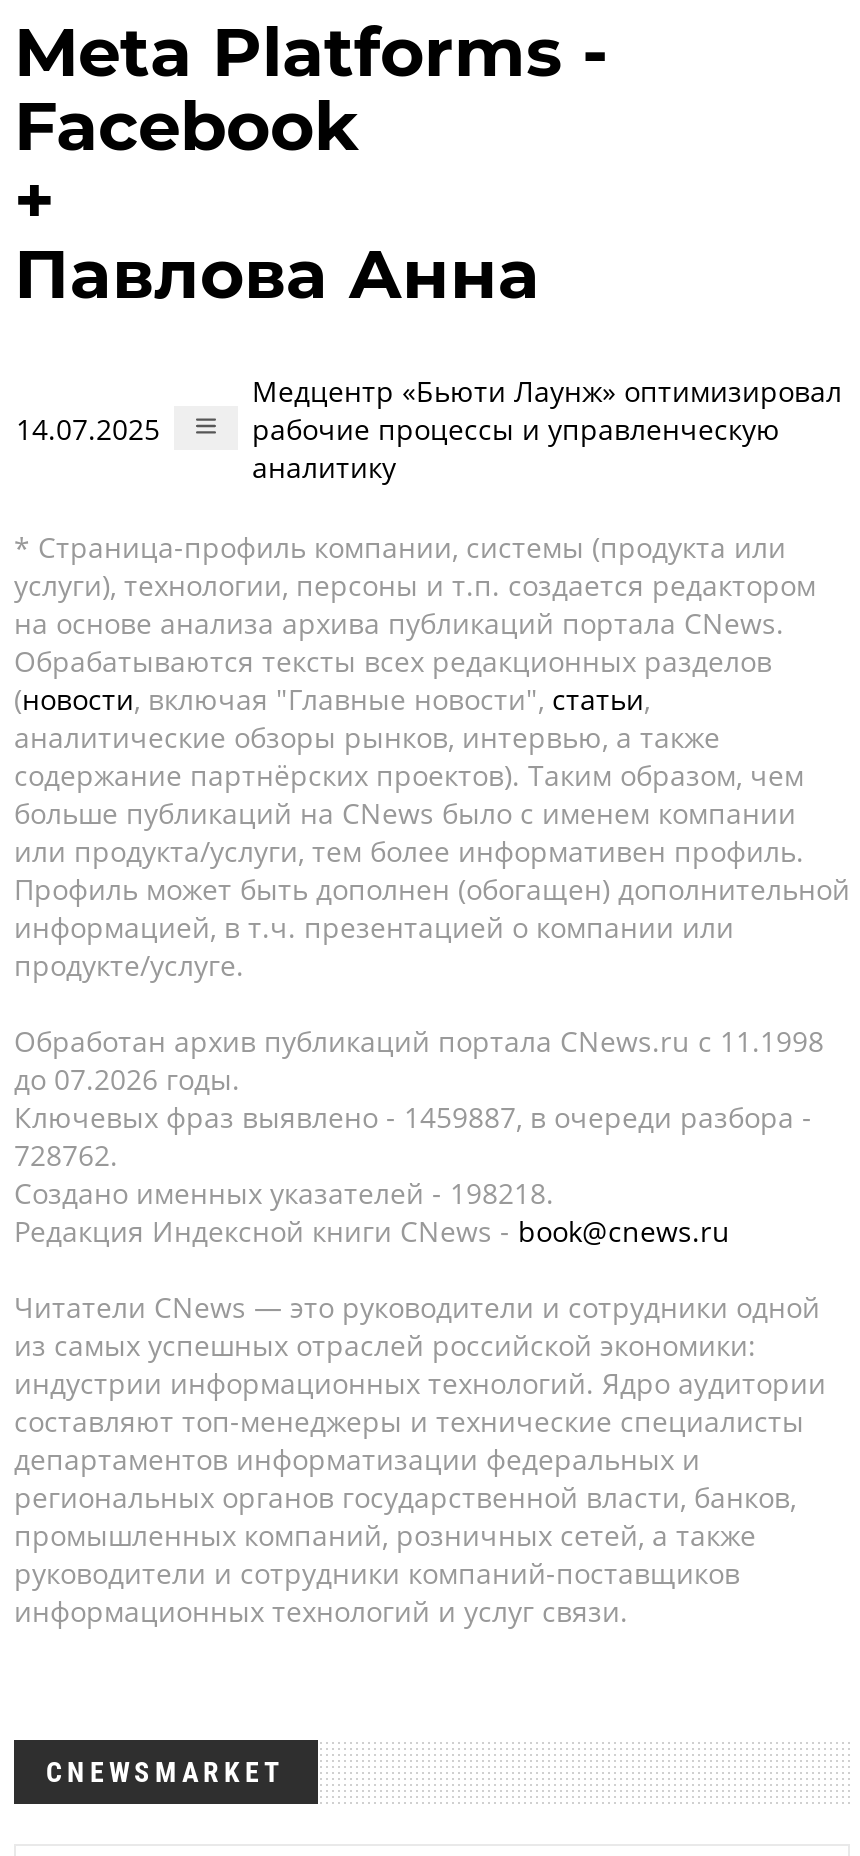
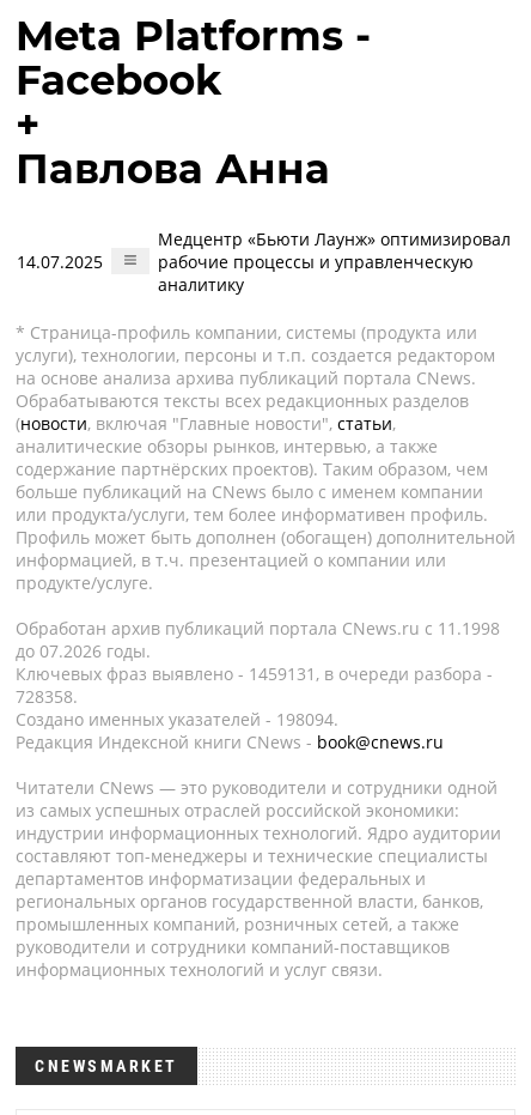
- Ключевых фраз выявлено - 1459887, в очереди разбора -
+ Ключевых фраз выявлено - 1459131, в очереди разбора -

- 728762.
+ 728358.

- Создано именных указателей - 198218.
+ Создано именных указателей - 198094.
